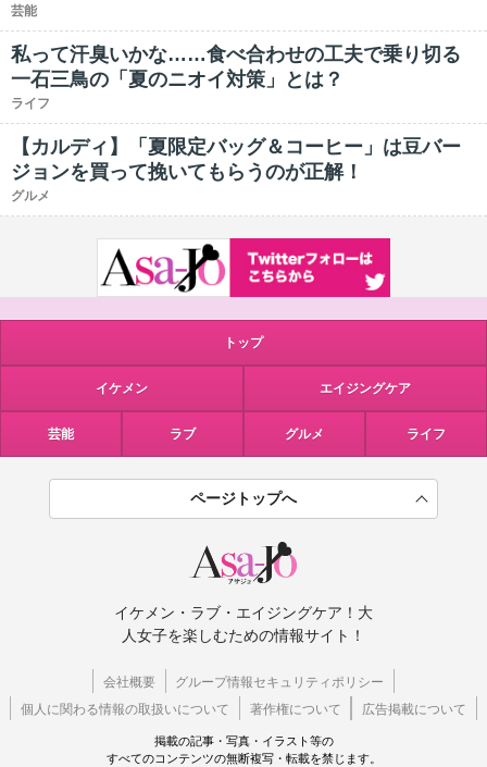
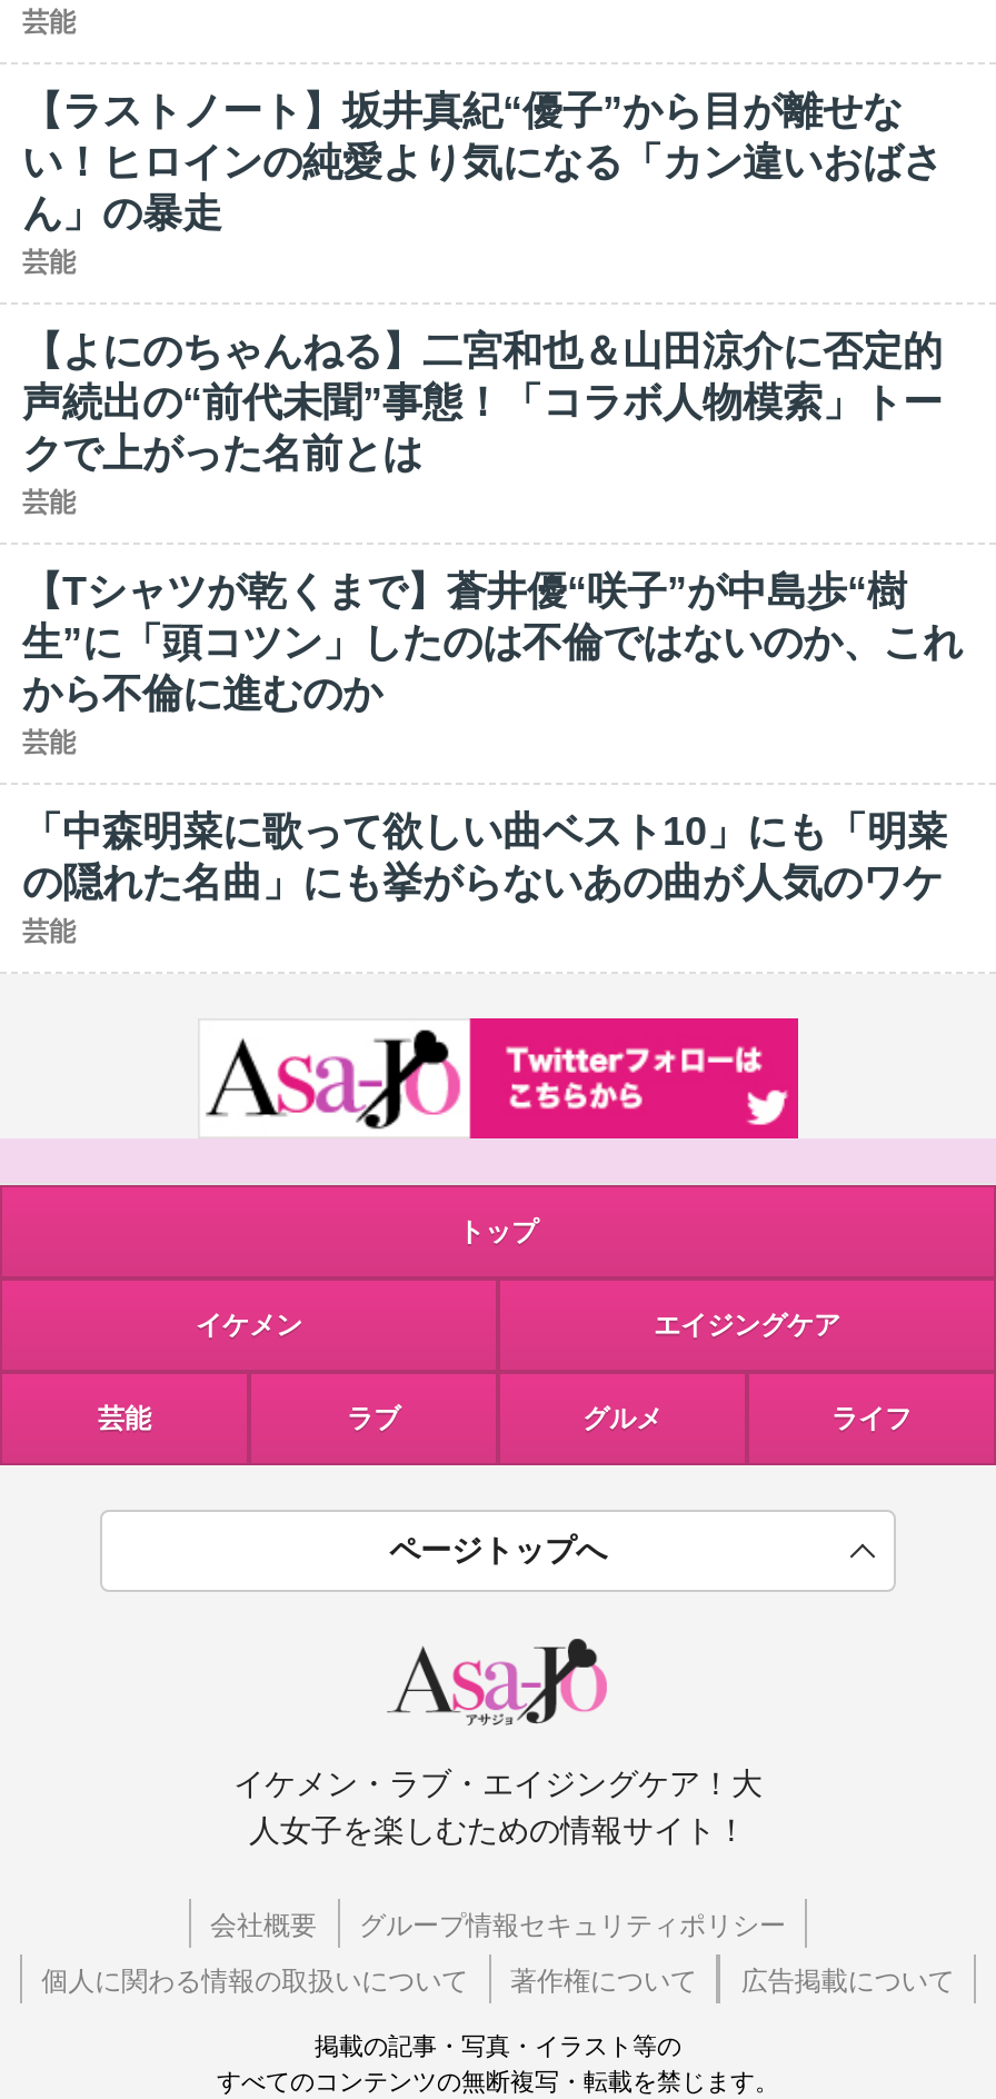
- 私って汗臭いかな……食べ合わせの工夫で乗り切る
- 一石三鳥の「夏のニオイ対策」とは？
- ライフ
- 【カルディ】「夏限定バッグ＆コーヒー」は豆バー
- ジョンを買って挽いてもらうのが正解！
- グルメ
+ 【ラストノート】坂井真紀“優子”から目が離せな
+ い！ヒロインの純愛より気になる「カン違いおばさ
+ ん」の暴走
+ 芸能
+ 【よにのちゃんねる】二宮和也＆山田涼介に否定的
+ 声続出の“前代未聞”事態！「コラボ人物模索」トー
+ クで上がった名前とは
+ 芸能
+ 【Tシャツが乾くまで】蒼井優“咲子”が中島歩“樹
+ 生”に「頭コツン」したのは不倫ではないのか、これ
+ から不倫に進むのか
+ 芸能
+ 「中森明菜に歌って欲しい曲ベスト10」にも「明菜
+ の隠れた名曲」にも挙がらないあの曲が人気のワケ
+ 芸能
